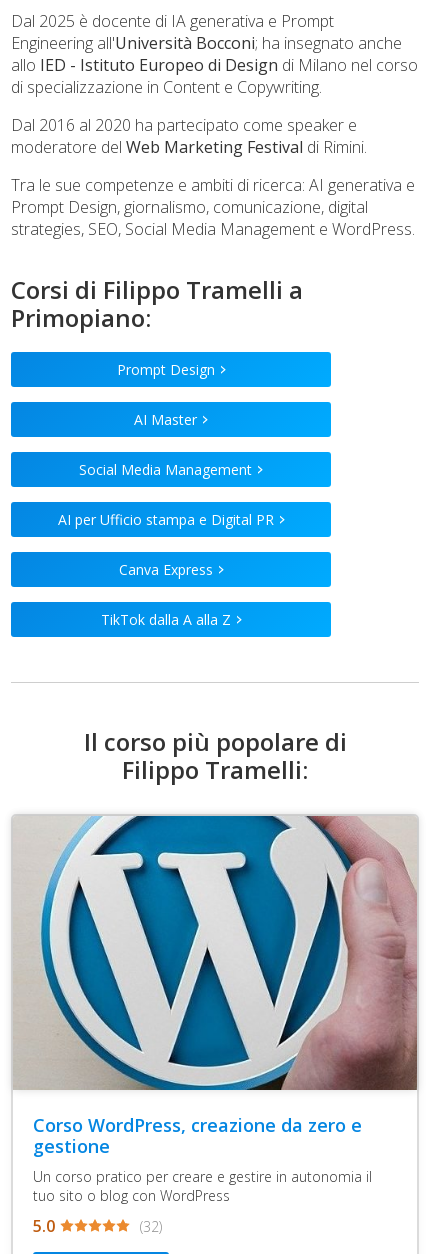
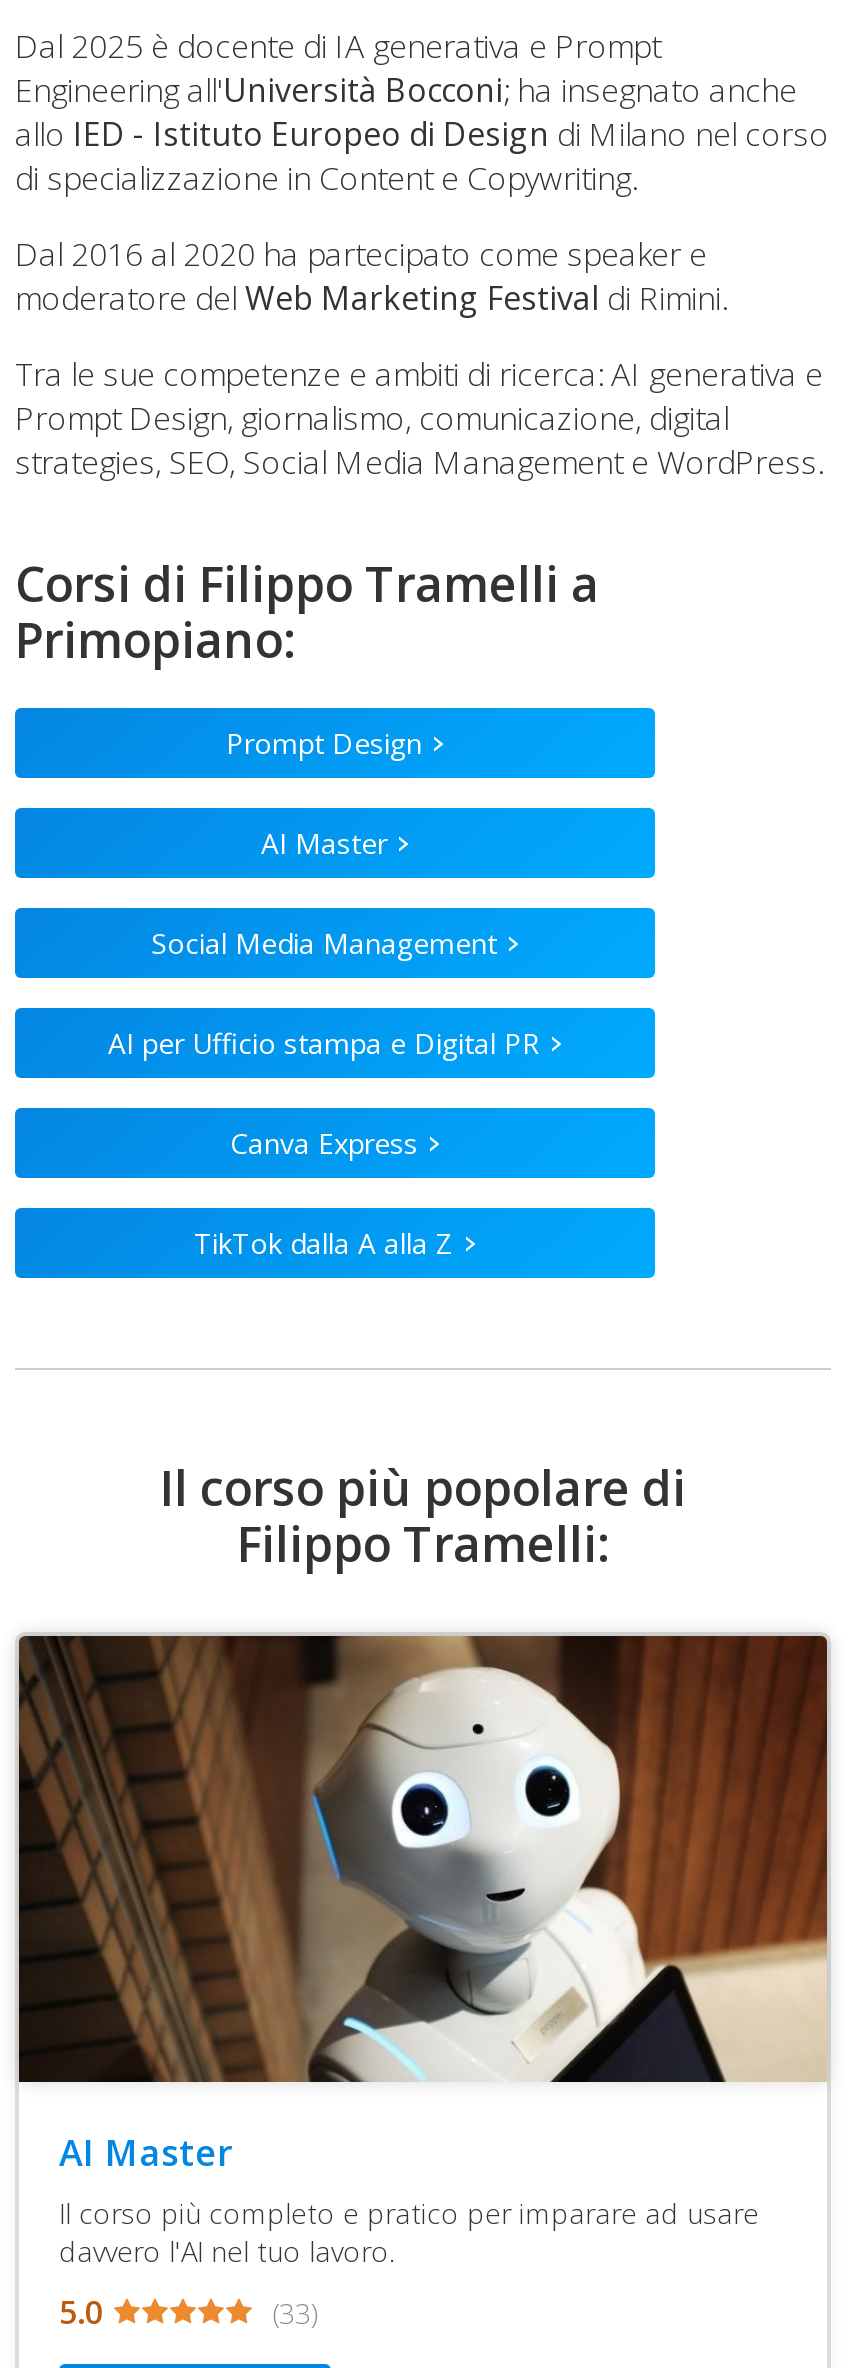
- [image]
- Corso WordPress, creazione da zero e
- gestione
- Un corso pratico per creare e gestire in autonomia il
- tuo sito o blog con WordPress
+ [image]
+ AI Master
+ Il corso più completo e pratico per imparare ad usare
+ davvero l'AI nel tuo lavoro.

- (32)
+ (33)
